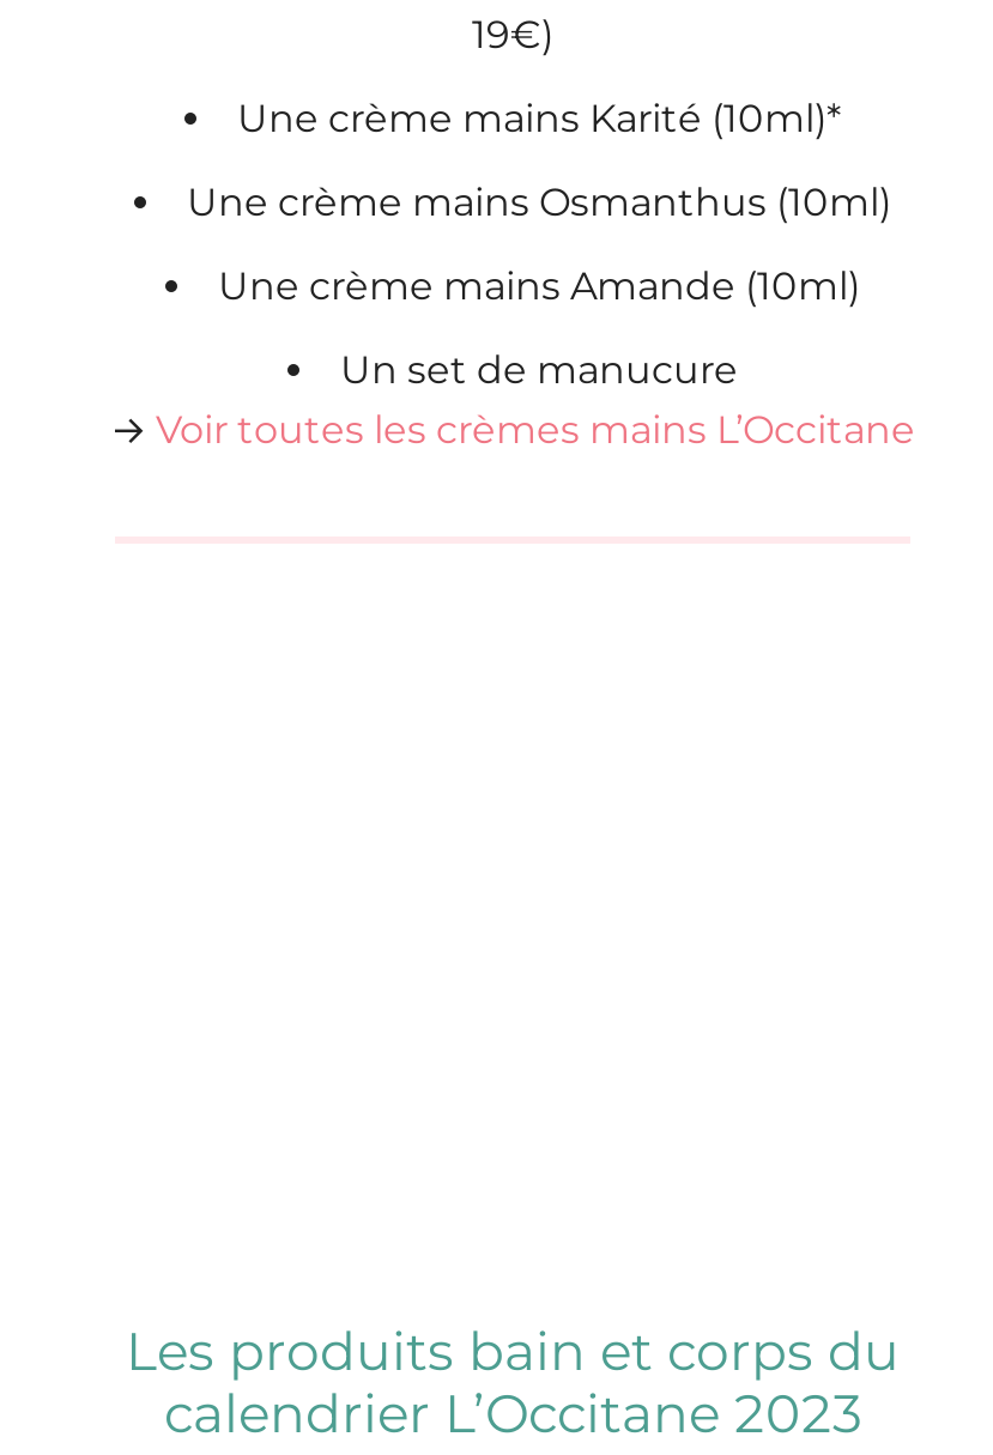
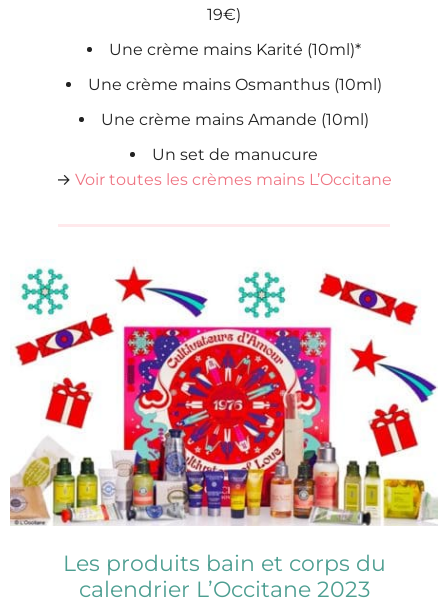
+ [image]
